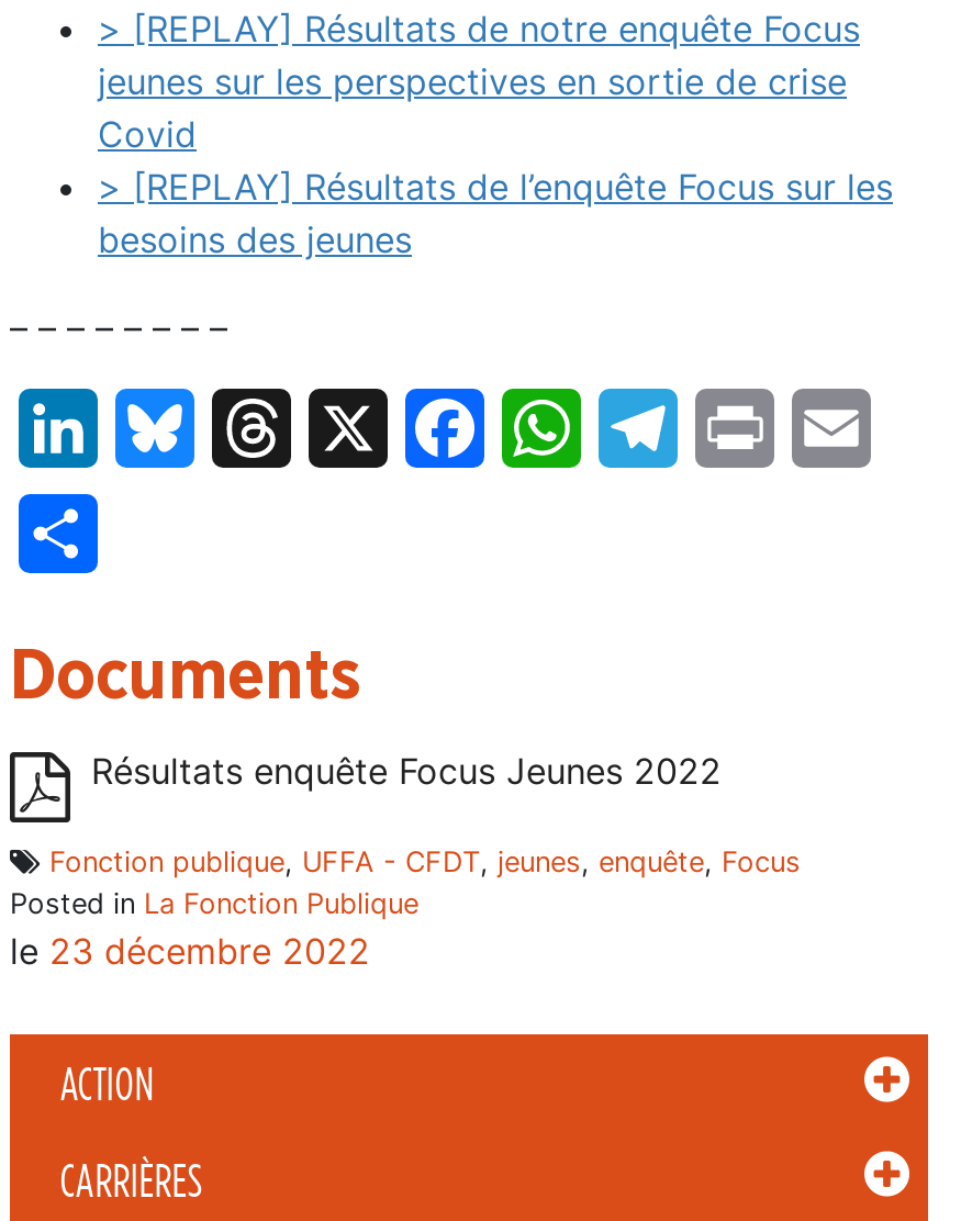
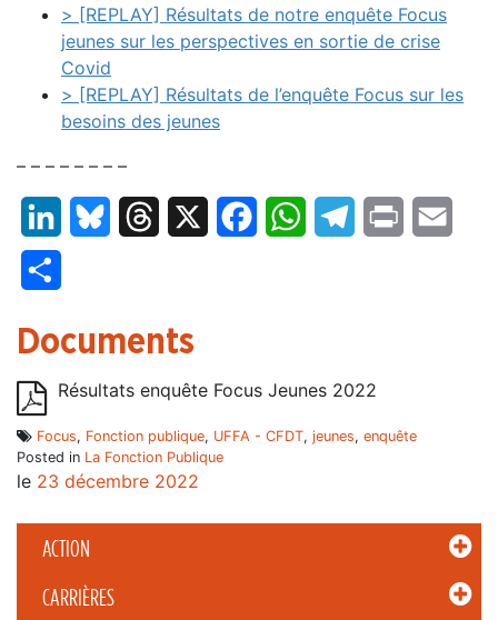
- Fonction publique, UFFA - CFDT, jeunes, enquête, Focus
+ Focus, Fonction publique, UFFA - CFDT, jeunes, enquête
